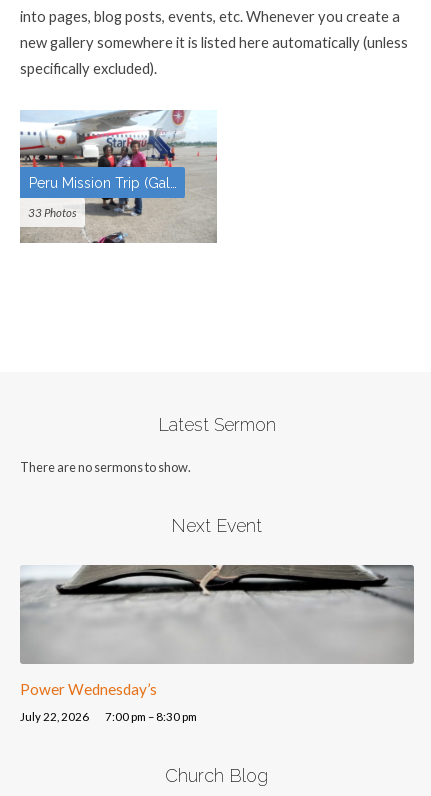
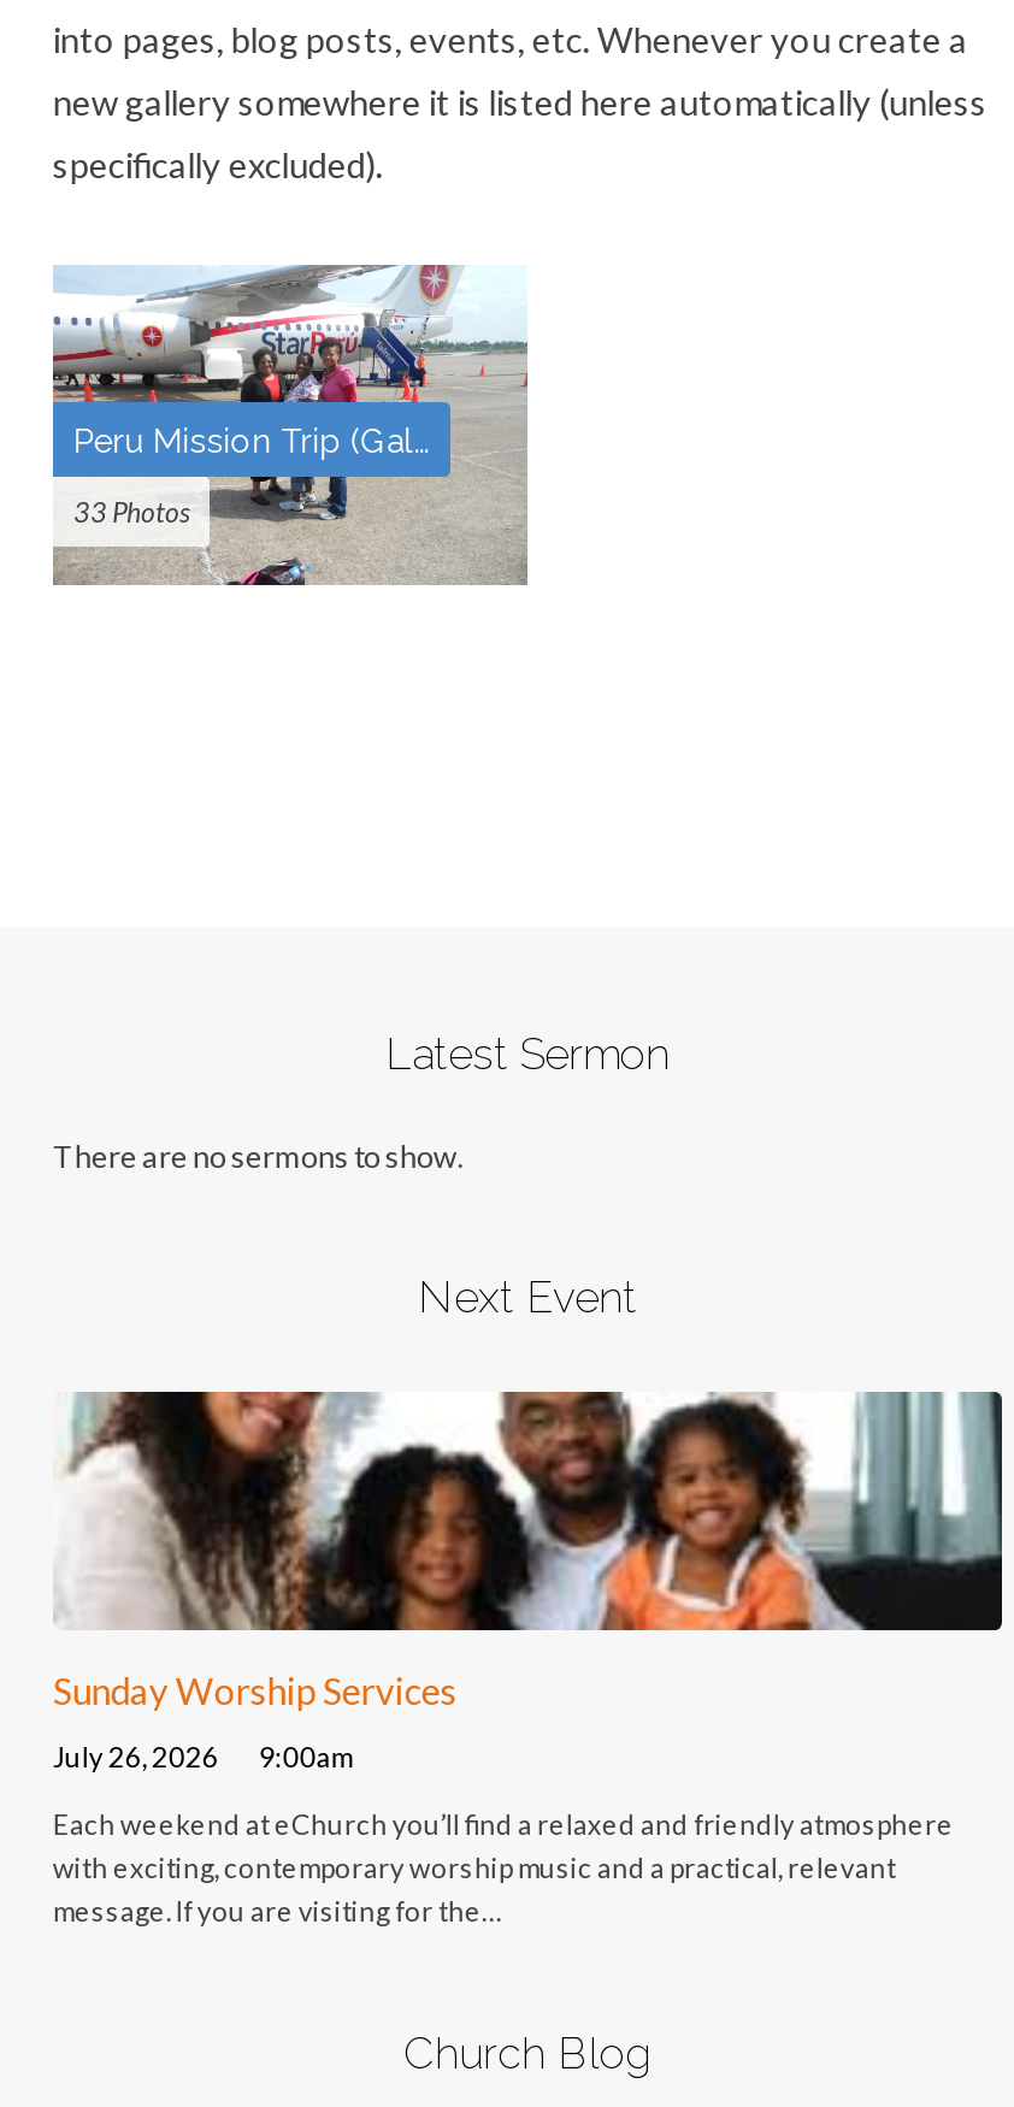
- [image]
- Power Wednesday’s
- July 22, 2026
- 7:00 pm – 8:30 pm
+ [image]
+ Sunday Worship Services
+ July 26, 2026
+ 9:00am
+ Each weekend at eChurch you’ll find a relaxed and friendly atmosphere
+ with exciting, contemporary worship music and a practical, relevant
+ message. If you are visiting for the…
